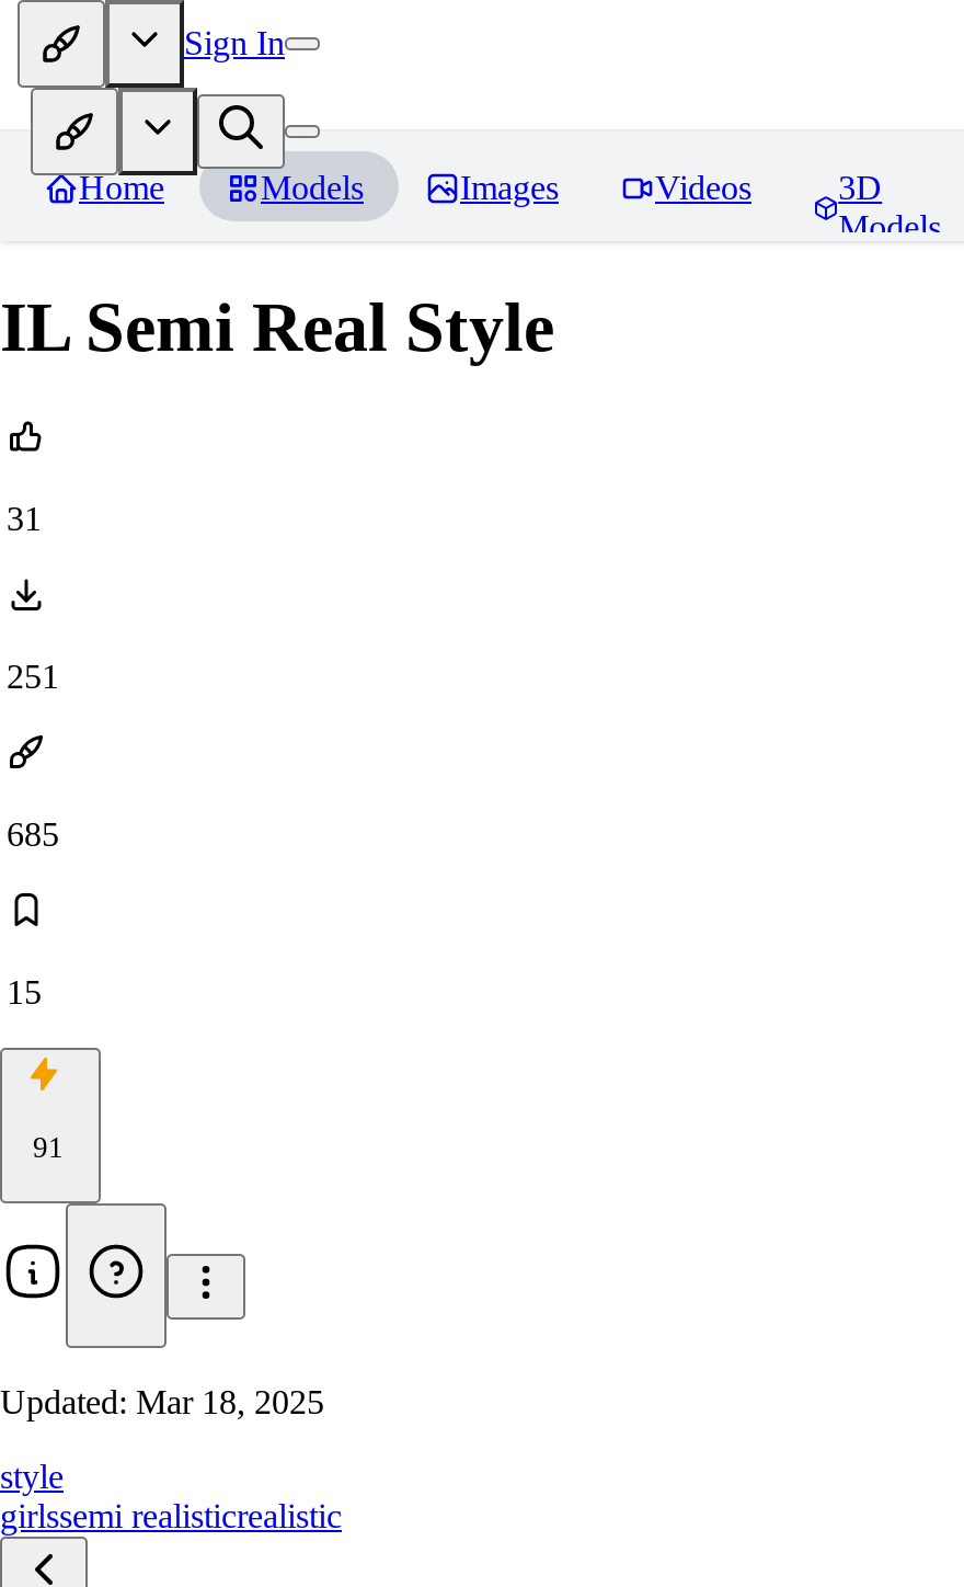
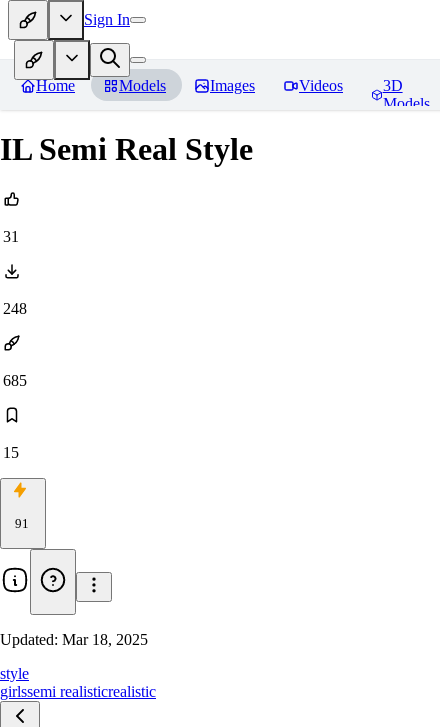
- 251
+ 248
